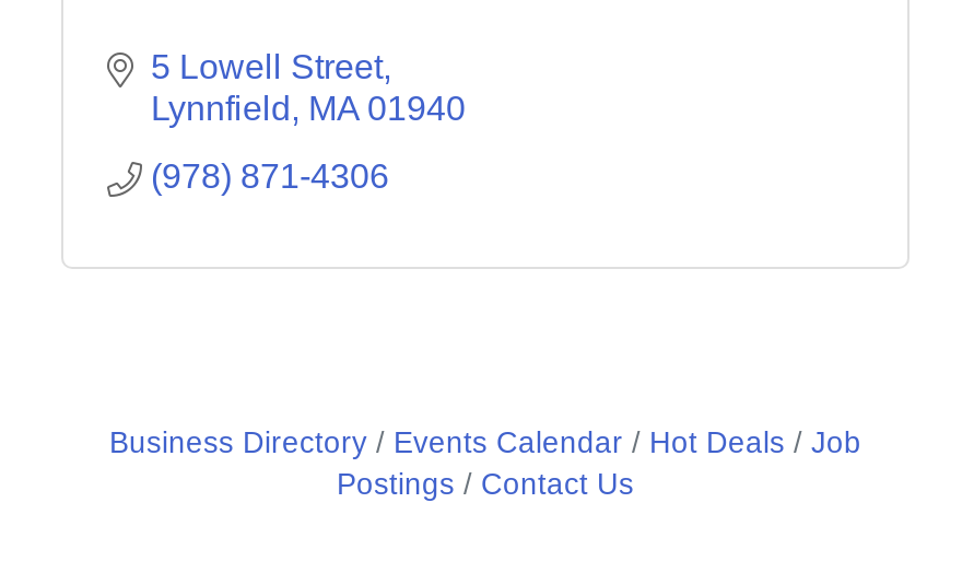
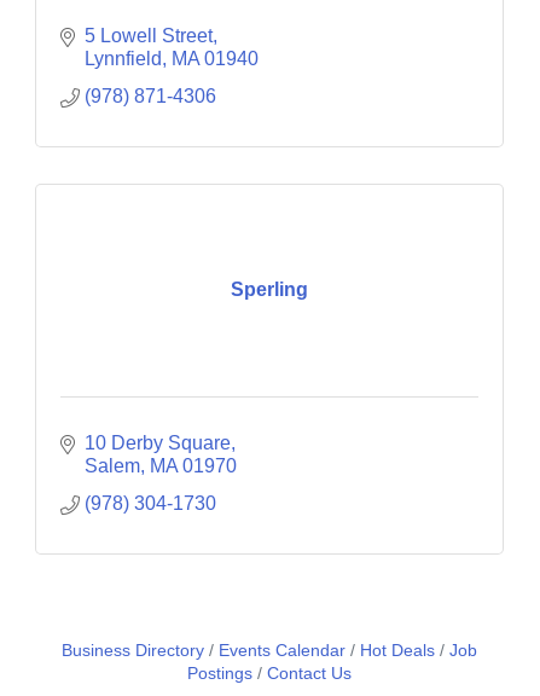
+ 10 Derby Square
+ Salem MA 01970
+ (978) 304-1730

+ Sperling
